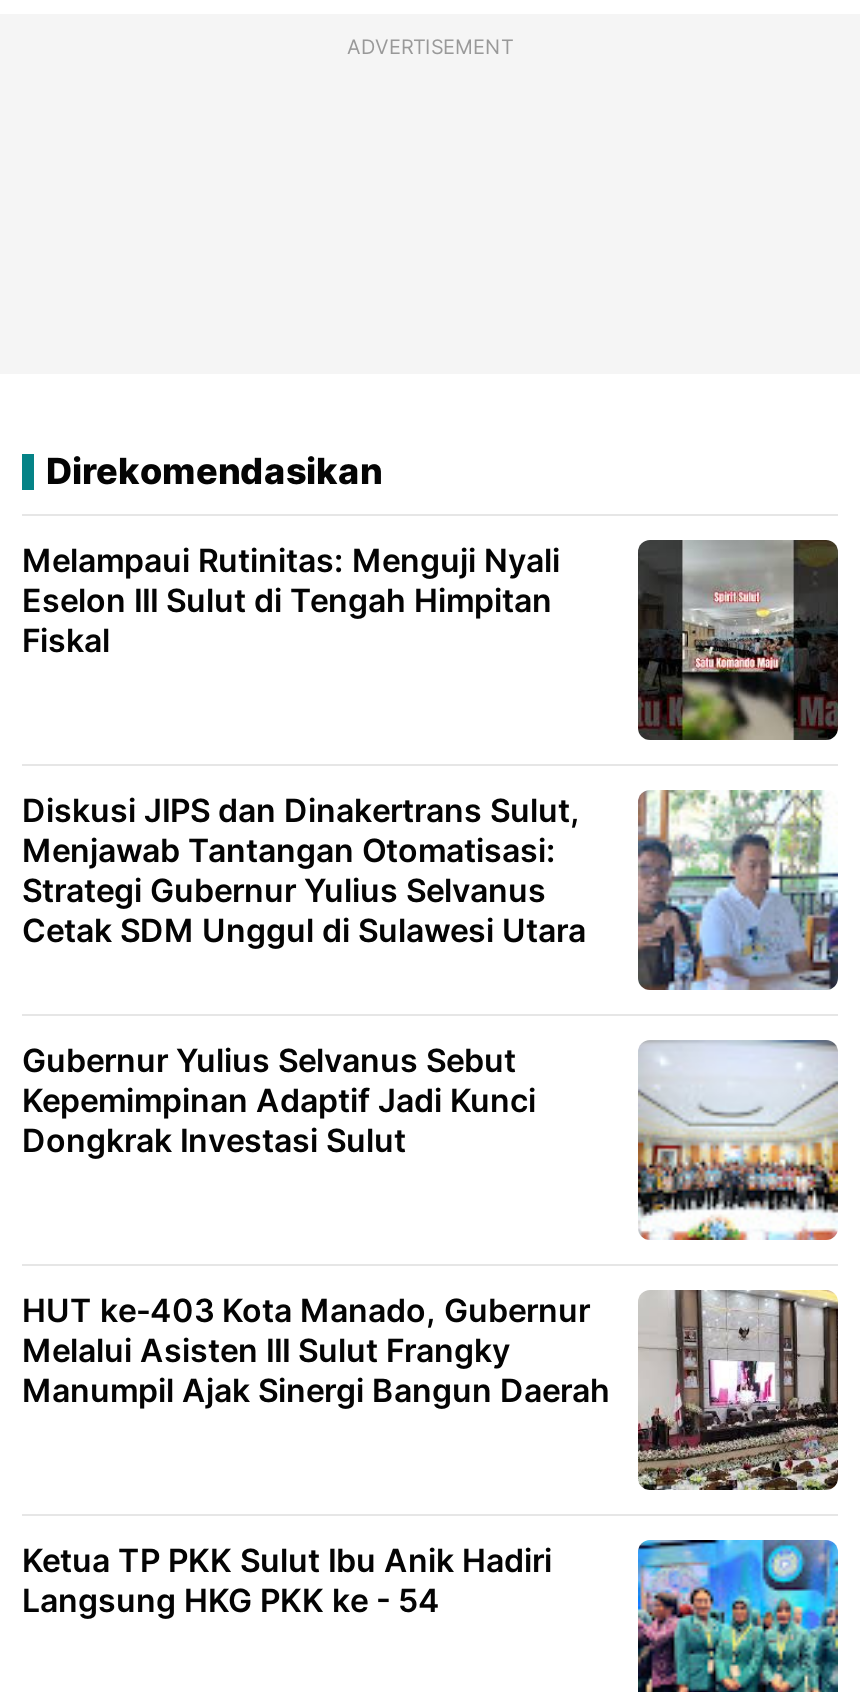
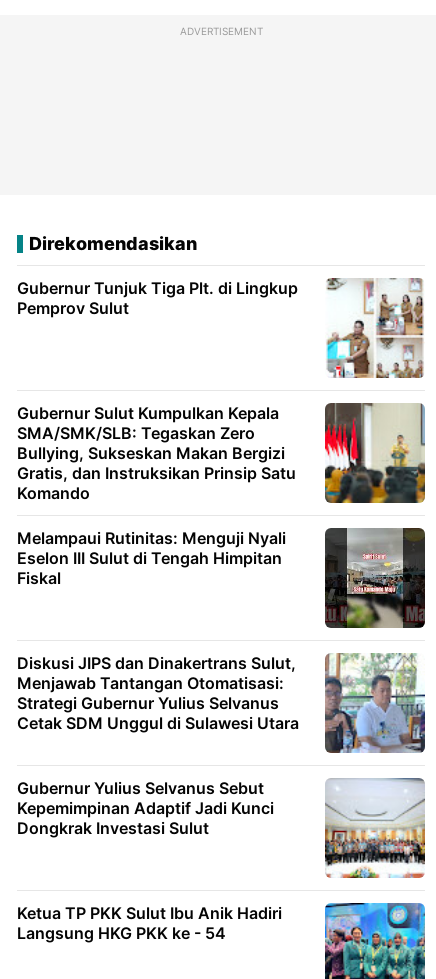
+ [image]
+ Gubernur Tunjuk Tiga Plt. di Lingkup
+ Pemprov Sulut

+ [image]
+ Gubernur Sulut Kumpulkan Kepala
+ SMA/SMK/SLB: Tegaskan Zero
+ Bullying, Sukseskan Makan Bergizi
+ Gratis, dan Instruksikan Prinsip Satu
+ Komando

moved down: [image] | Melampaui Rutinitas: Menguji Nyali | Eselon III Sulut di Tengah Himpitan | ... | Kepemimpinan Adaptif Jadi Kunci | Dongkrak Investasi Sulut

- [image]
- HUT ke-403 Kota Manado, Gubernur
- Melalui Asisten III Sulut Frangky
- Manumpil Ajak Sinergi Bangun Daerah
